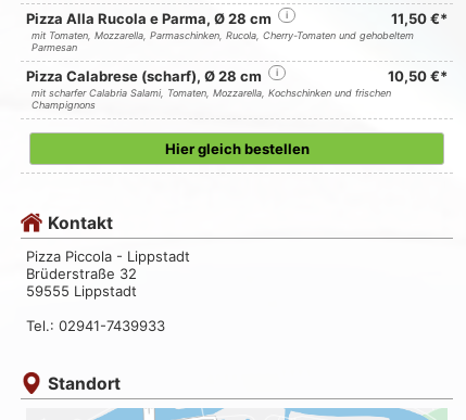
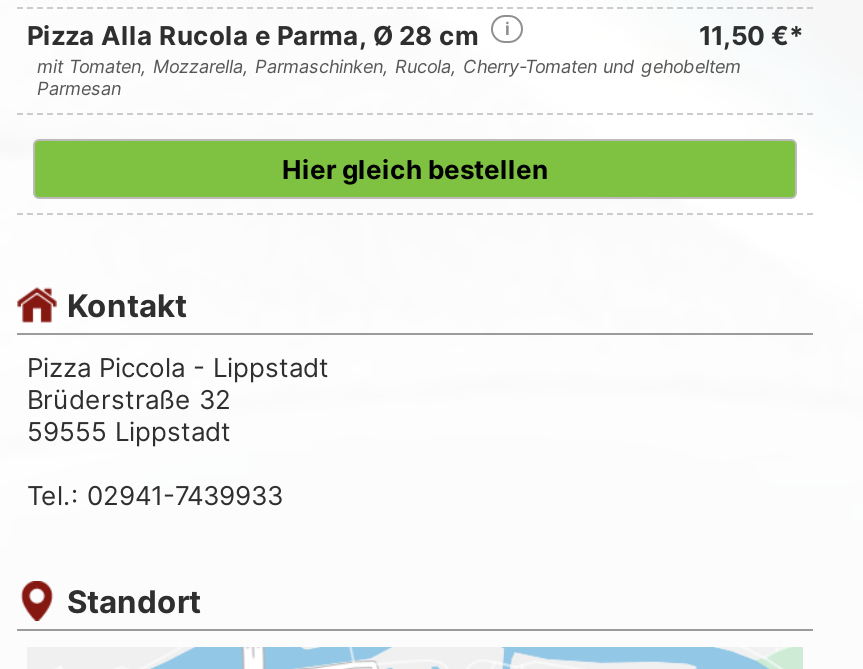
- Pizza Calabrese (scharf), Ø 28 cm
- 10,50 €*
- mit scharfer Calabria Salami, Tomaten, Mozzarella, Kochschinken und frischen
- Champignons
